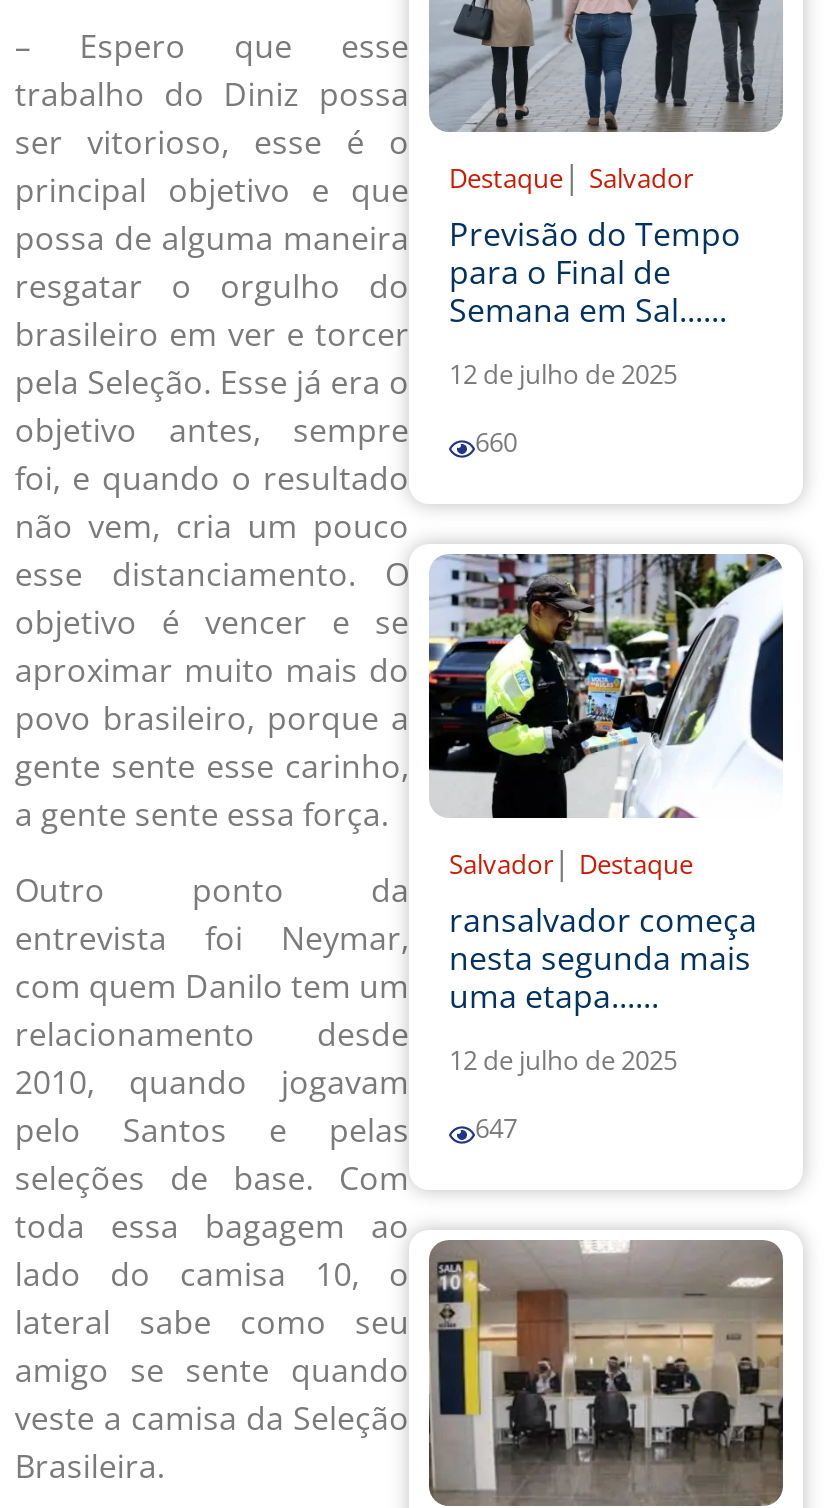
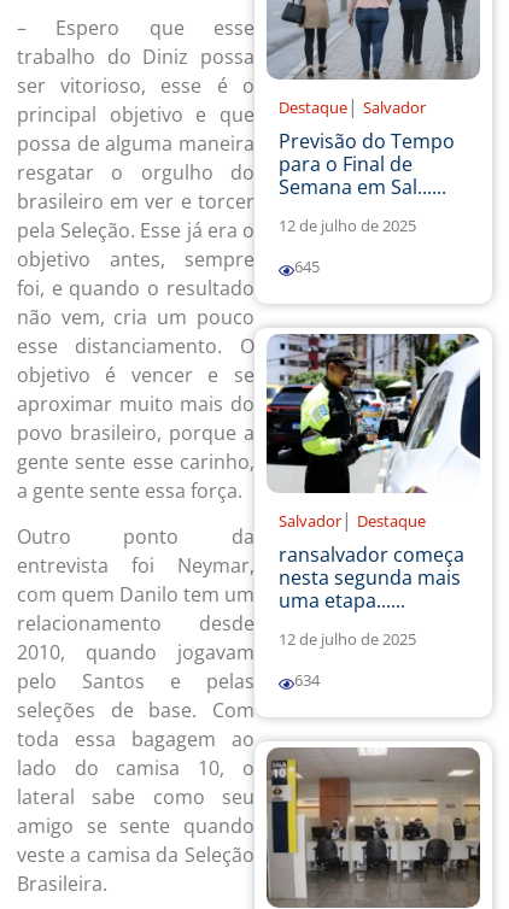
- objetivo antes, sempre 660
+ objetivo antes, sempre 645

- pelo Santos e pelas 647
+ pelo Santos e pelas 634
